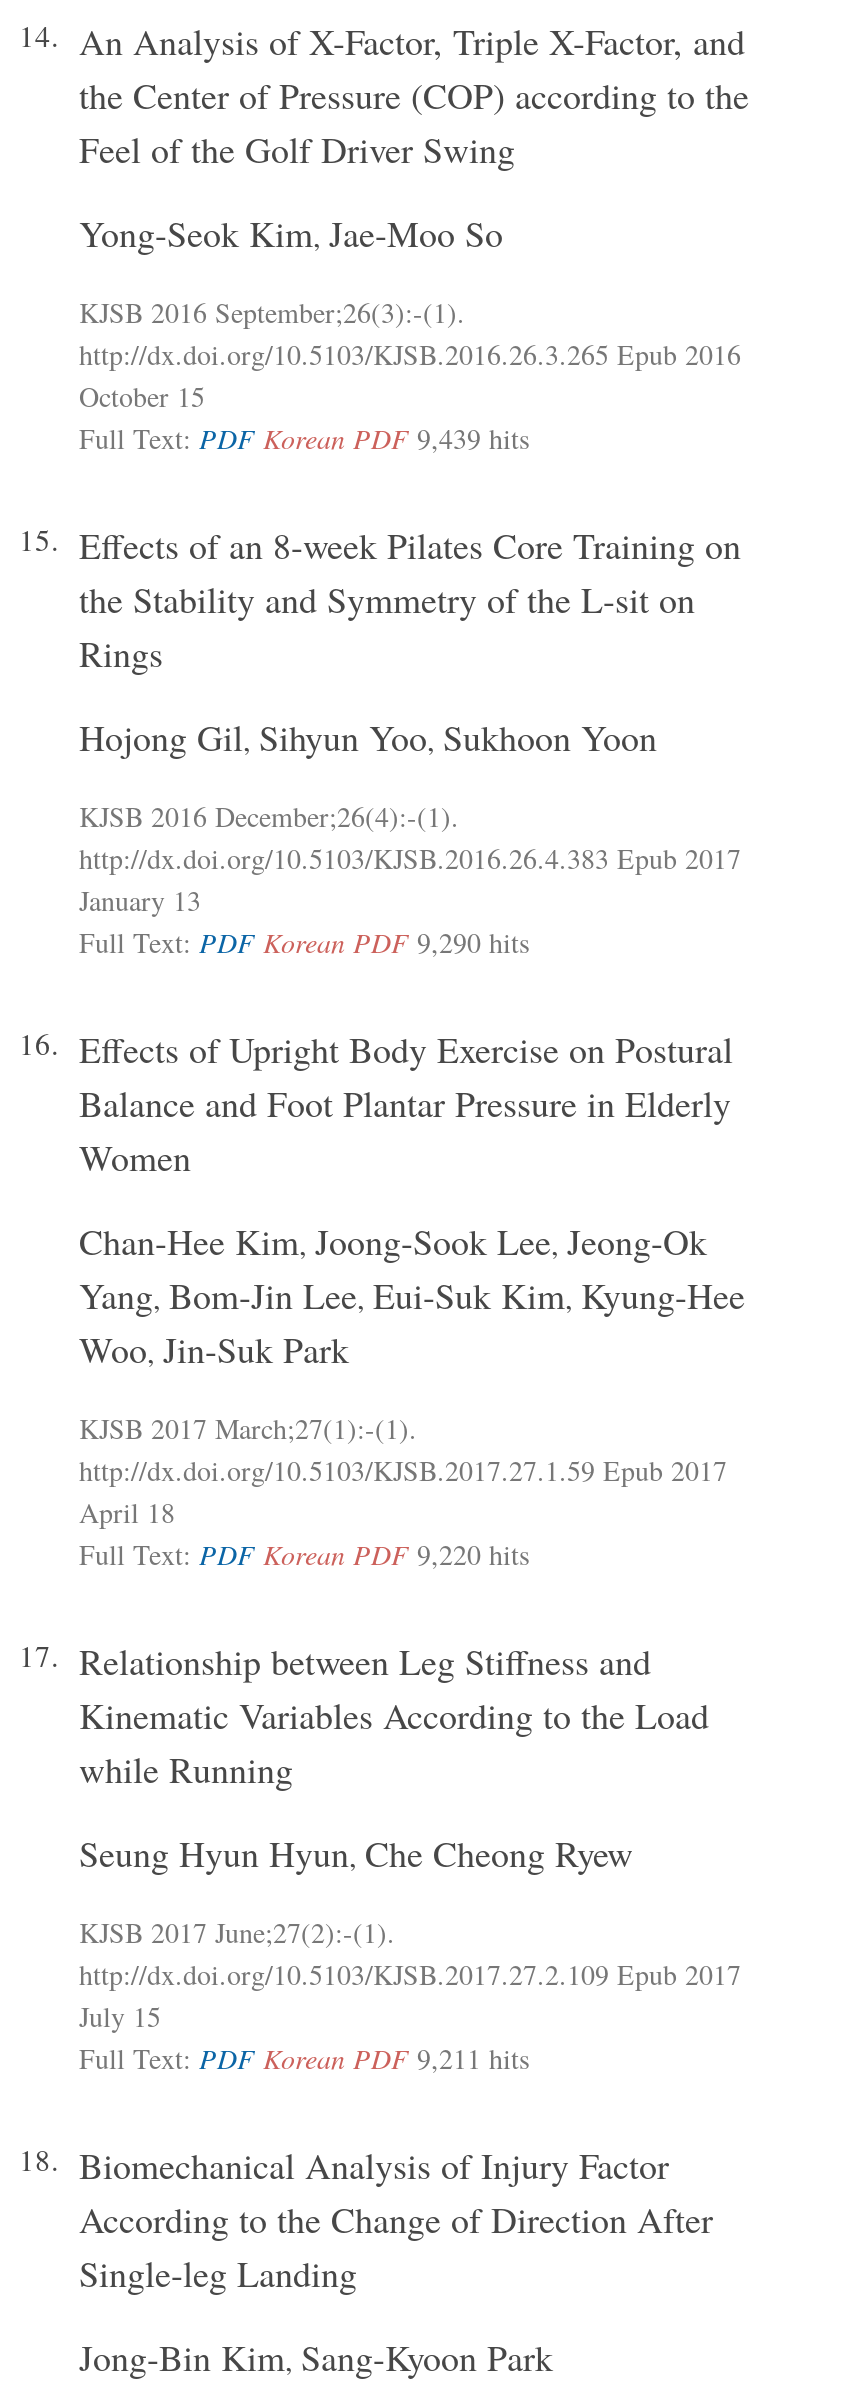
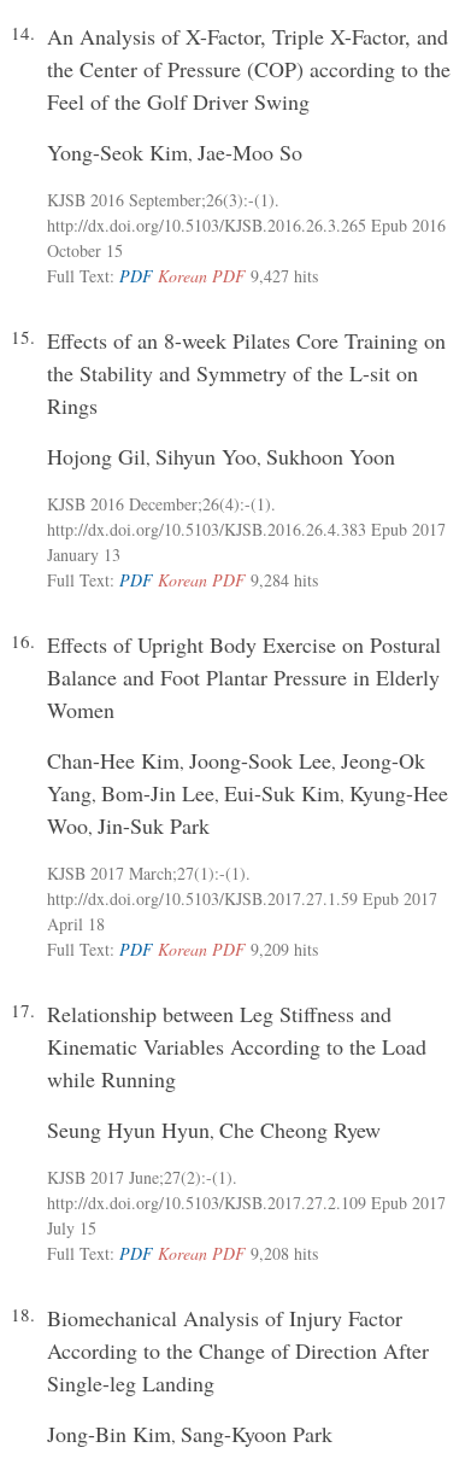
- Full Text: PDF Korean PDF 9,439 hits
+ Full Text: PDF Korean PDF 9,427 hits

- Full Text: PDF Korean PDF 9,290 hits
+ Full Text: PDF Korean PDF 9,284 hits

- Full Text: PDF Korean PDF 9,220 hits
+ Full Text: PDF Korean PDF 9,209 hits

- Full Text: PDF Korean PDF 9,211 hits
+ Full Text: PDF Korean PDF 9,208 hits
